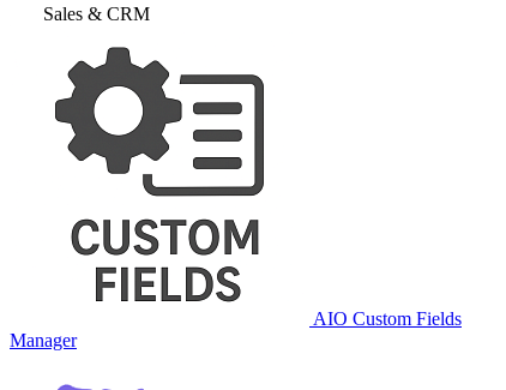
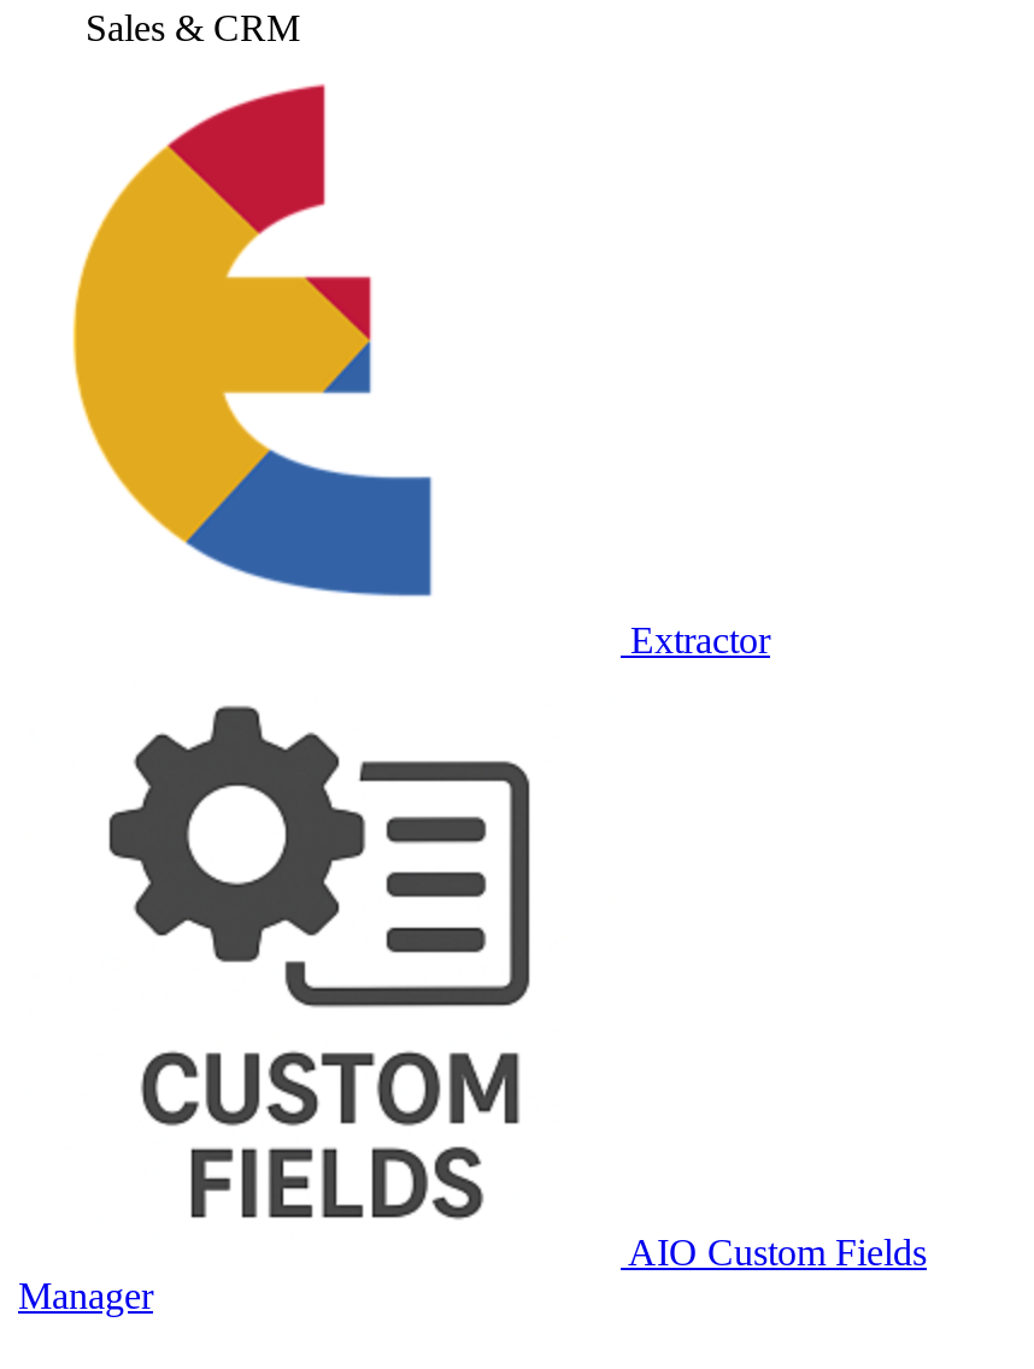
+ [image]

+ Extractor
